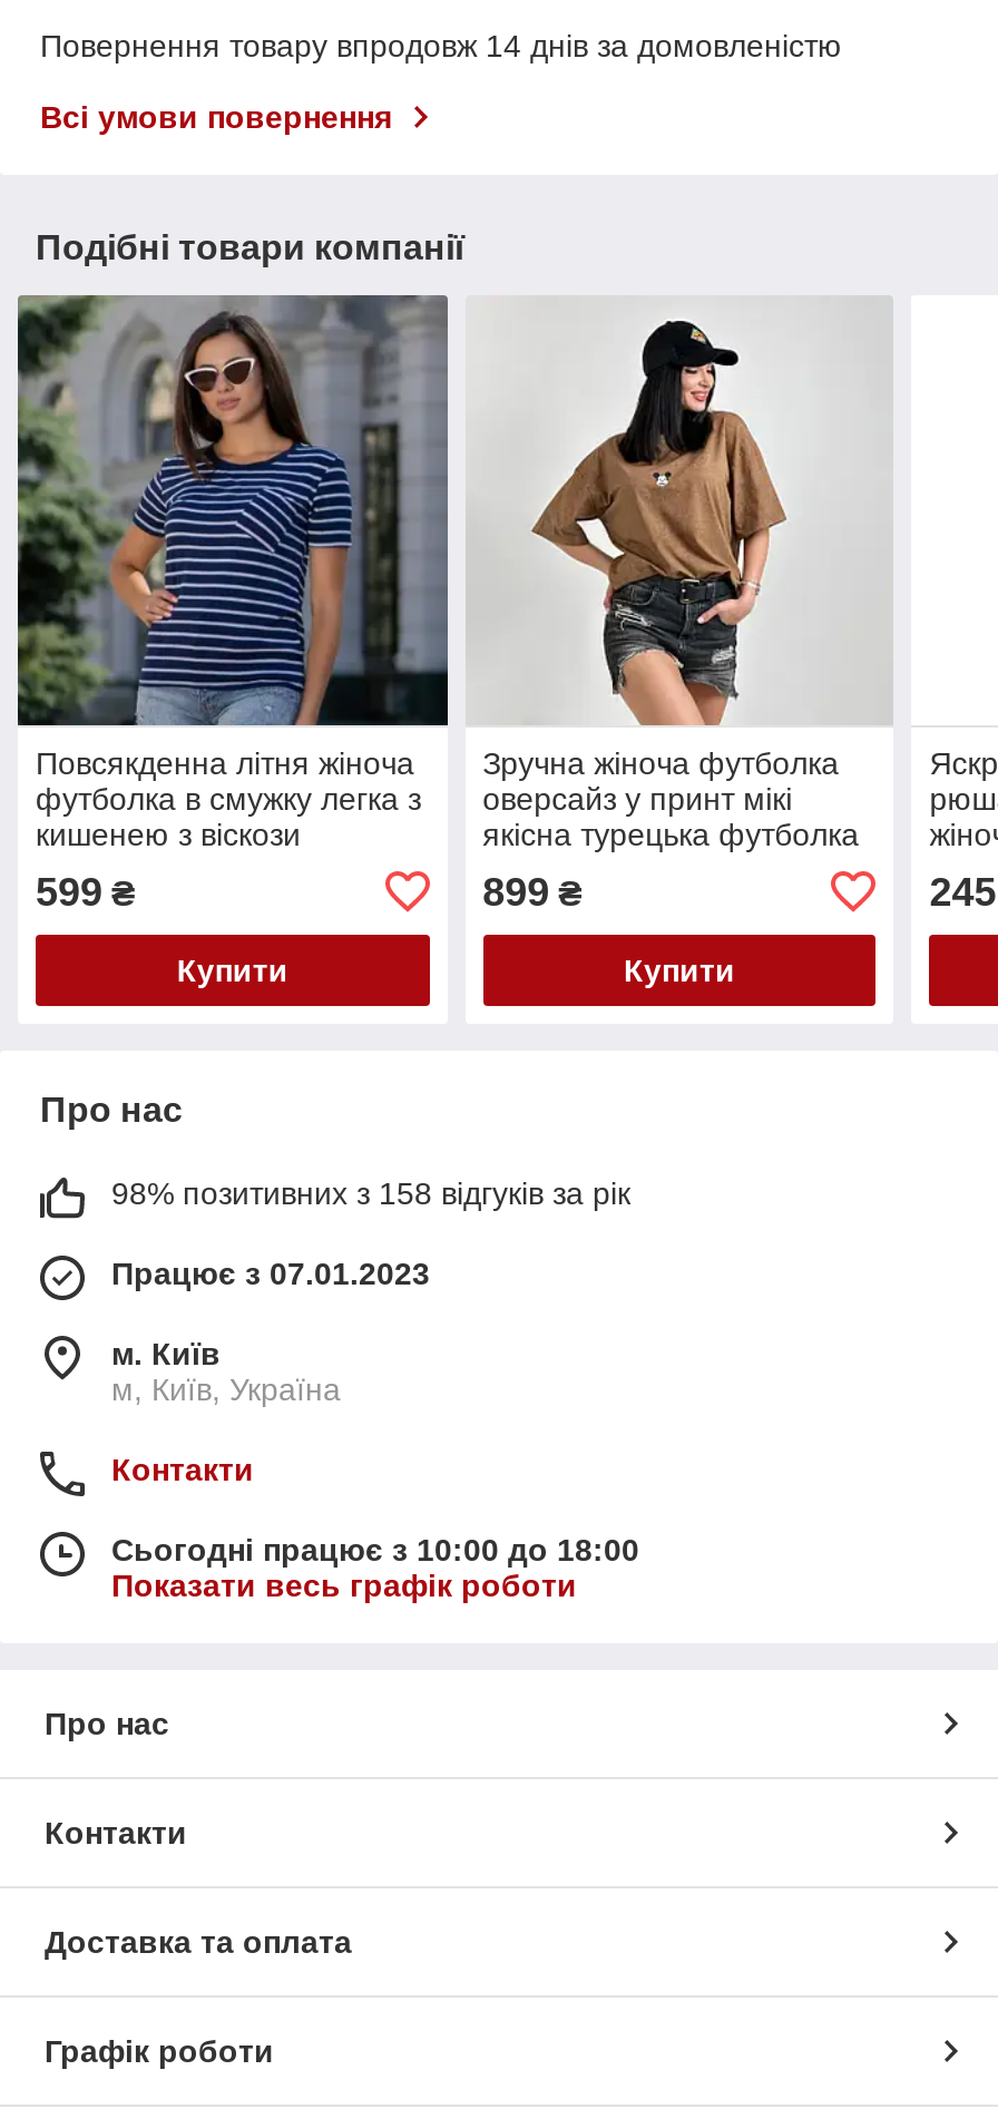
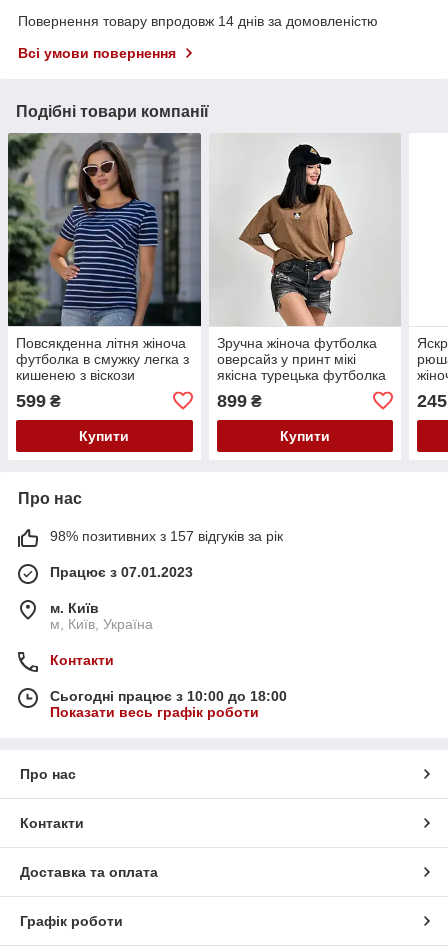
- 98% позитивних з 158 відгуків за рік
+ 98% позитивних з 157 відгуків за рік
